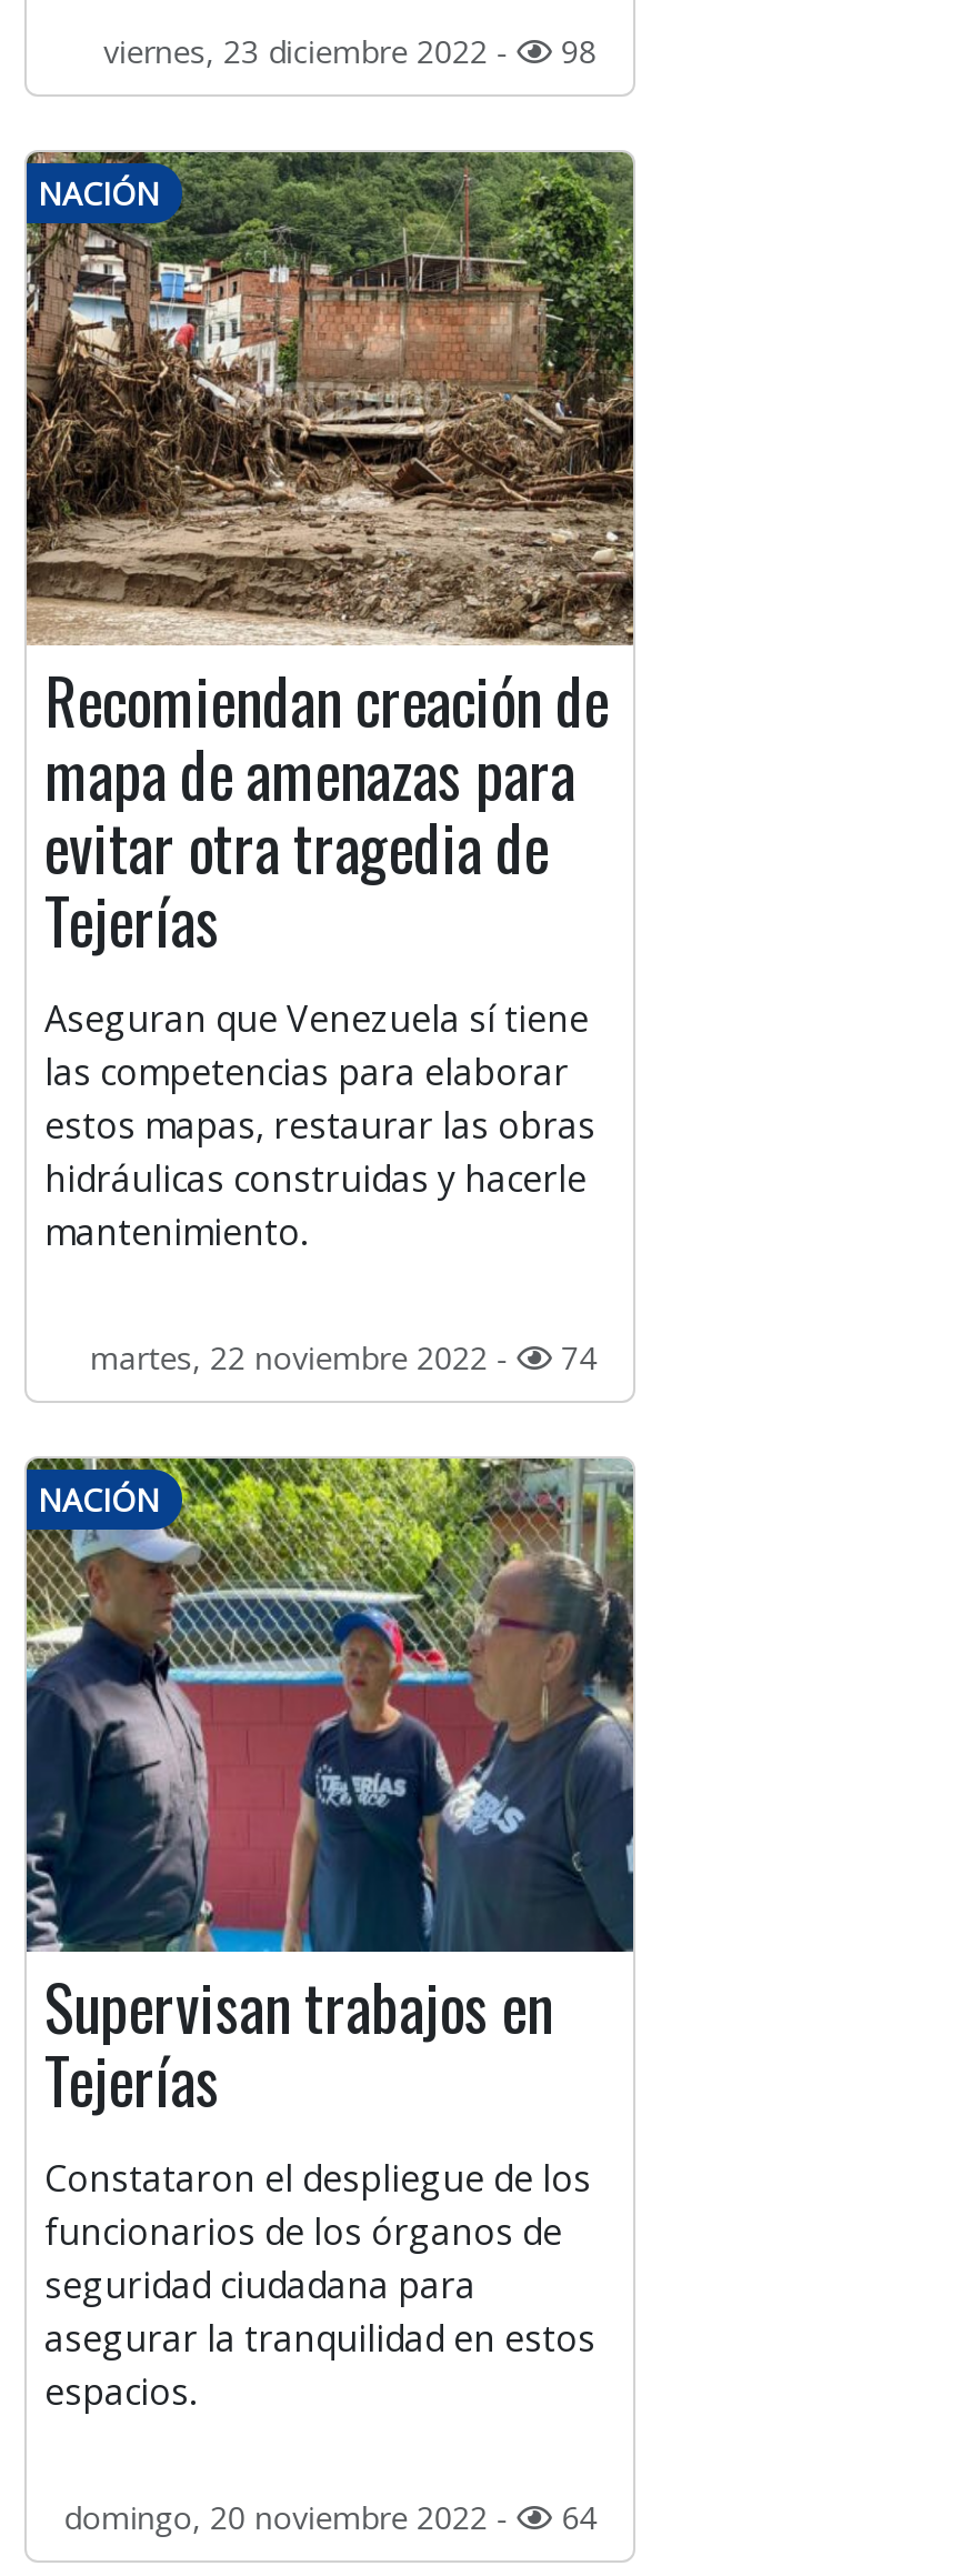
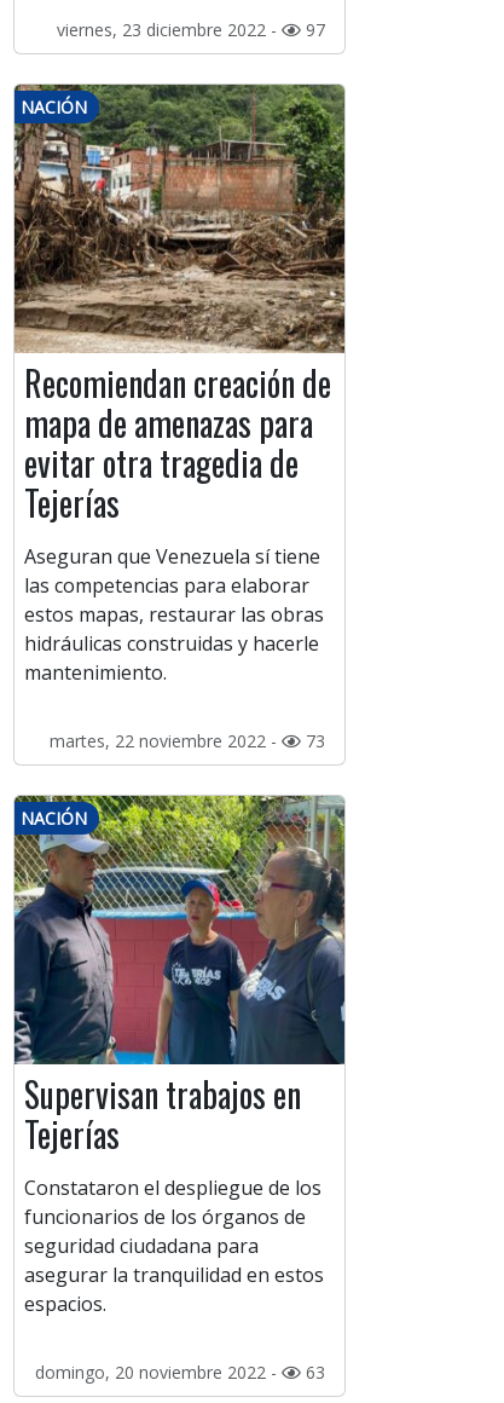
- viernes, 23 diciembre 2022 - 98
+ viernes, 23 diciembre 2022 - 97

- martes, 22 noviembre 2022 - 74
+ martes, 22 noviembre 2022 - 73

- domingo, 20 noviembre 2022 - 64
+ domingo, 20 noviembre 2022 - 63
